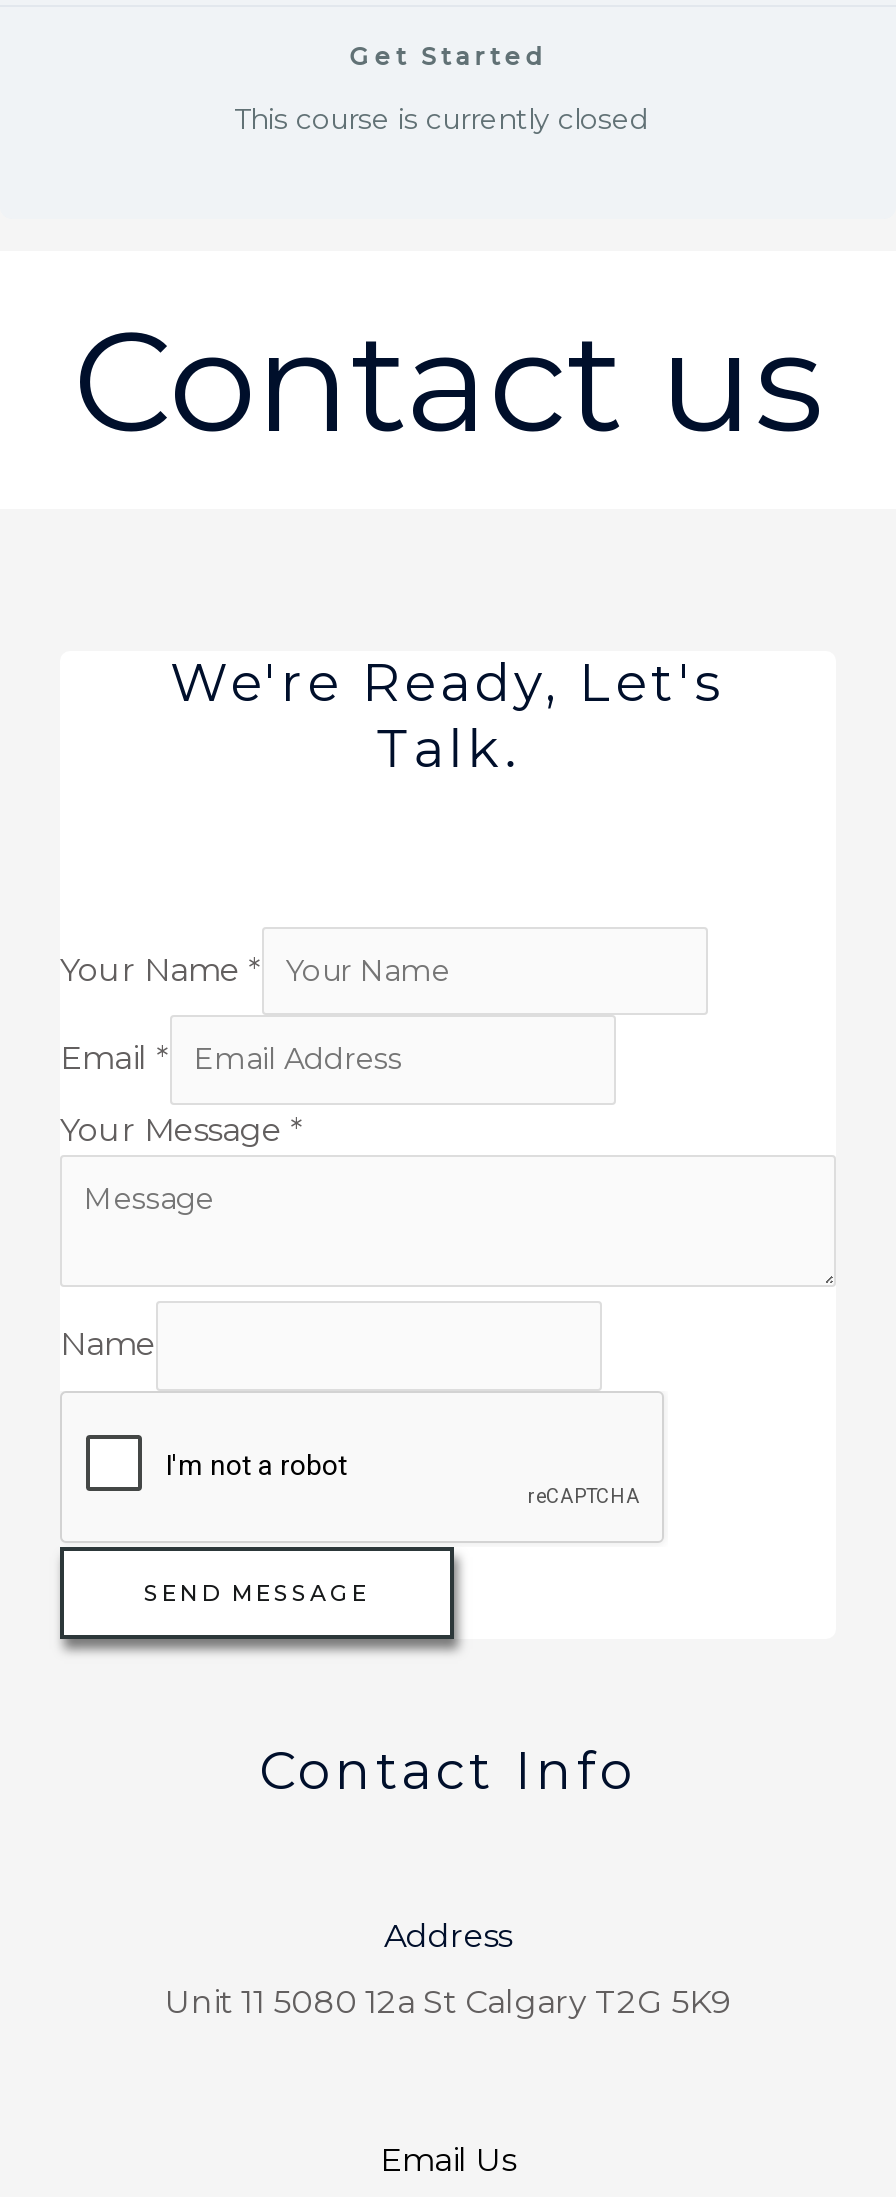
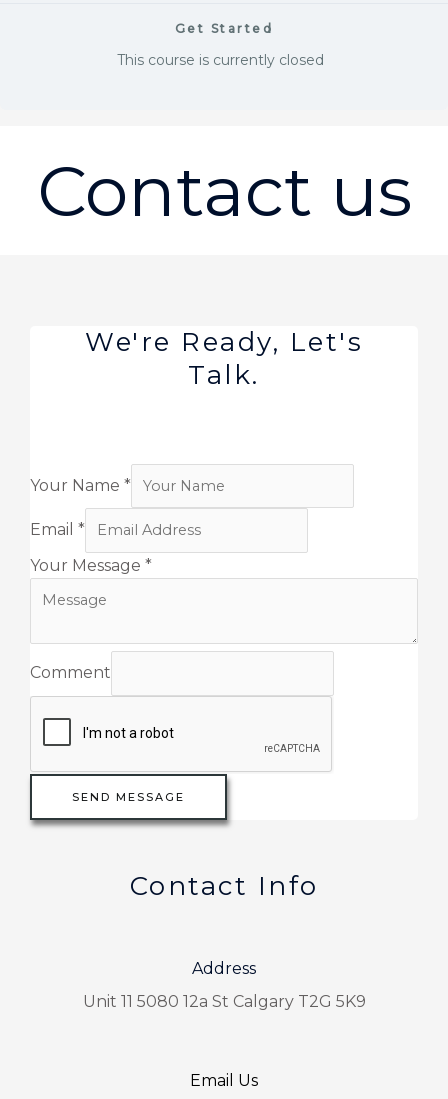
- Name
+ Comment
